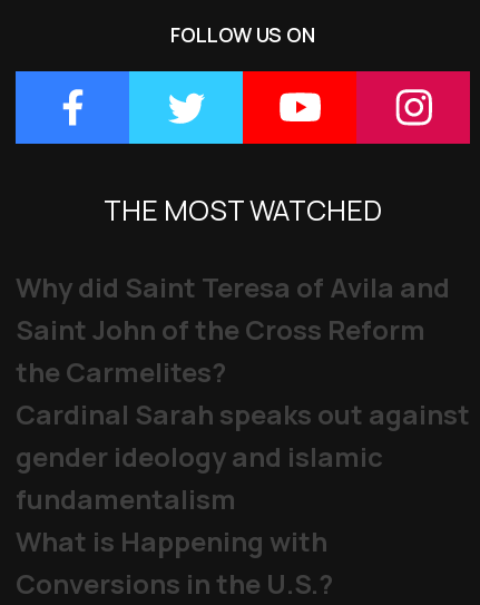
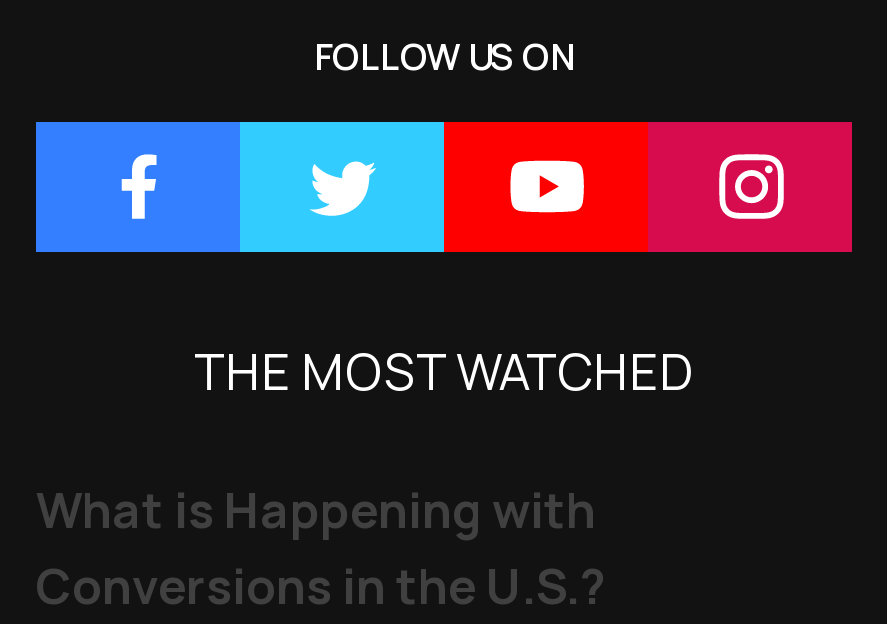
- Why did Saint Teresa of Avila and
- Saint John of the Cross Reform
- the Carmelites?
- Cardinal Sarah speaks out against
- gender ideology and islamic
- fundamentalism
